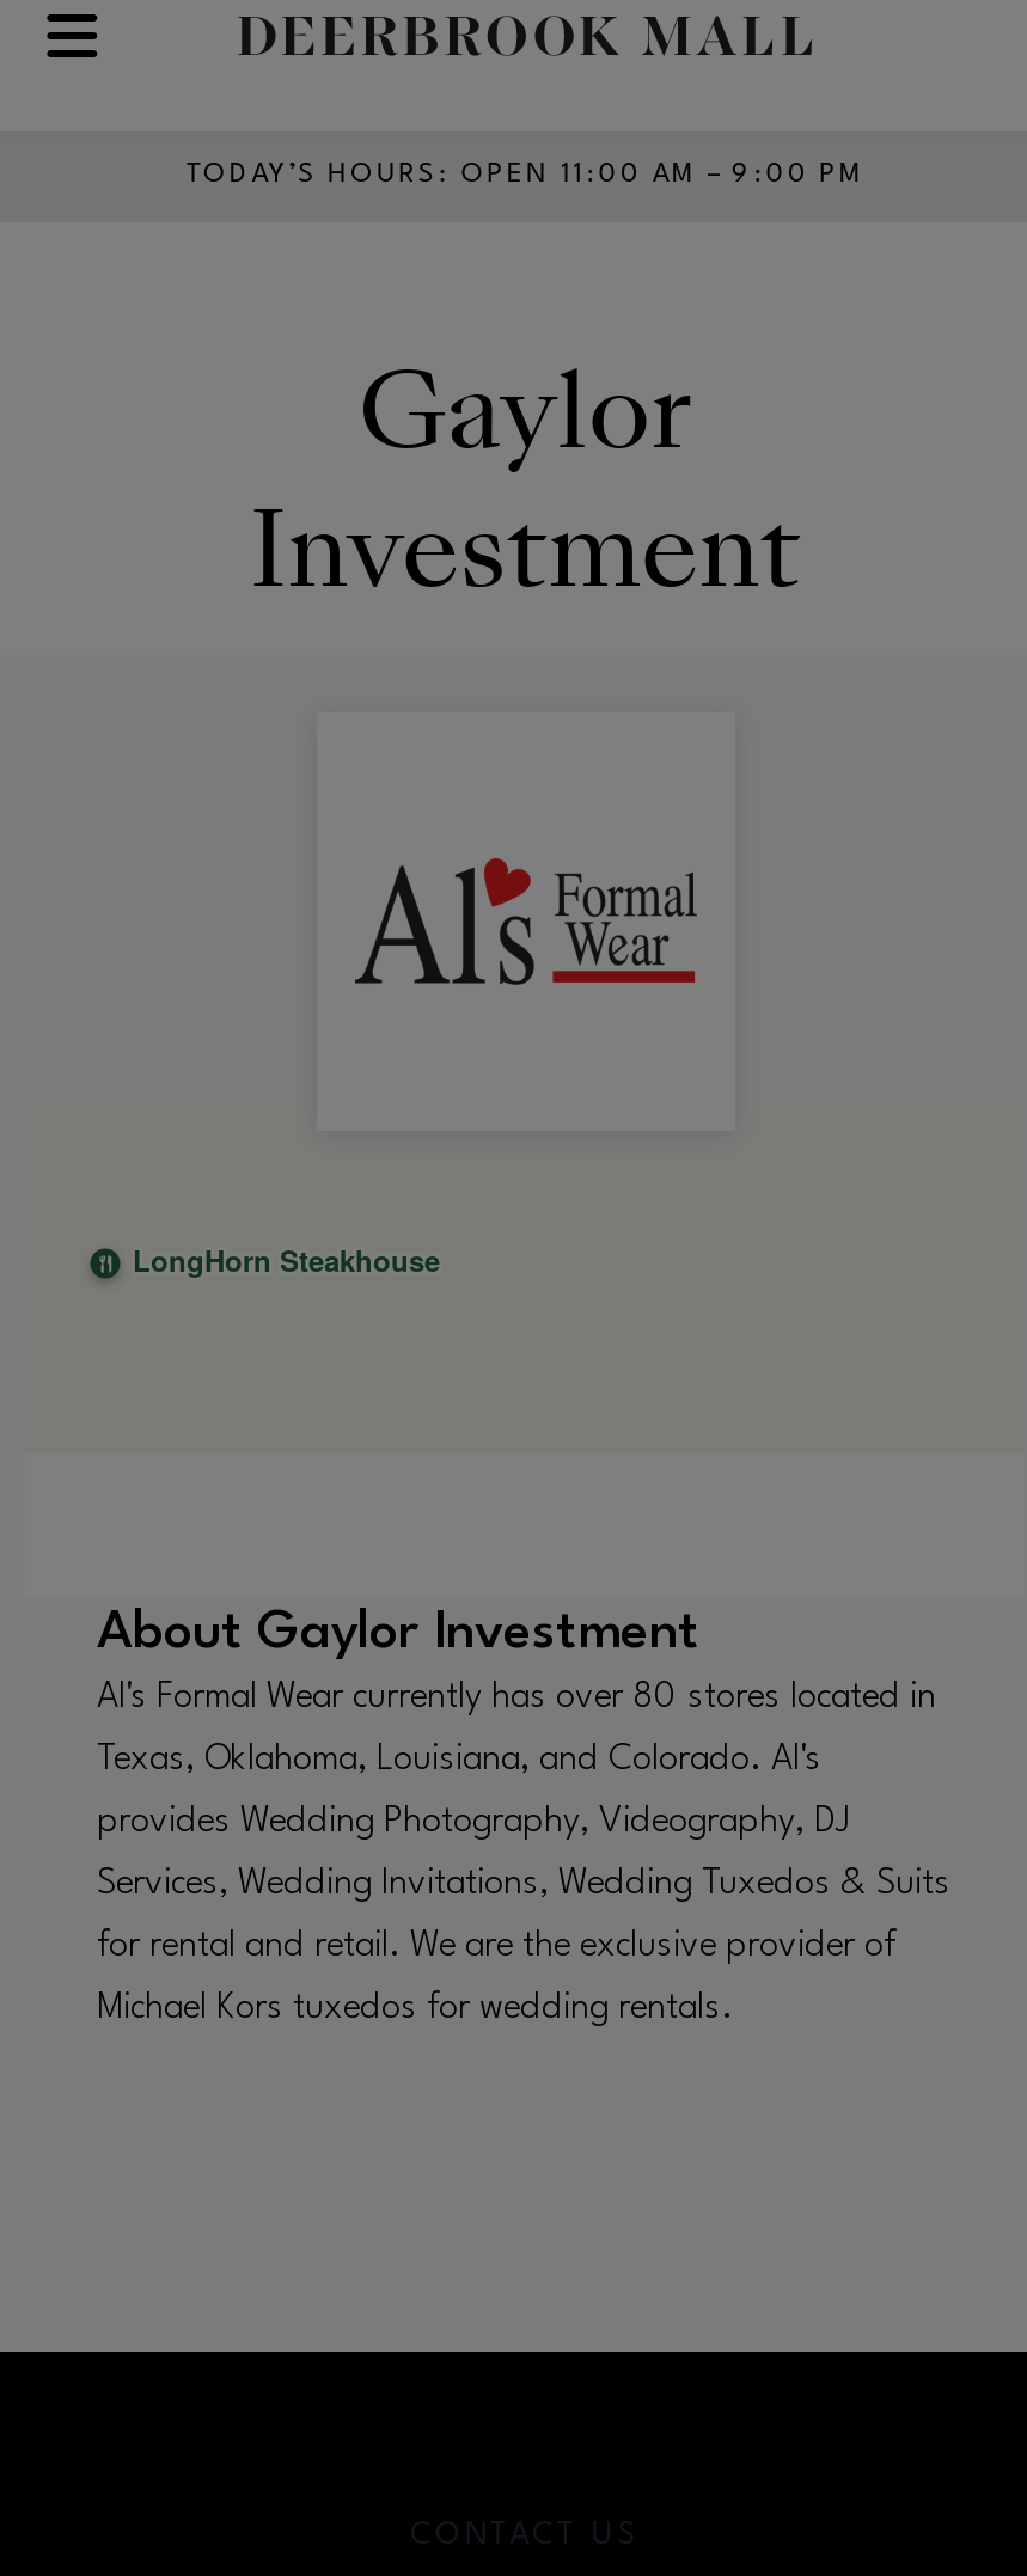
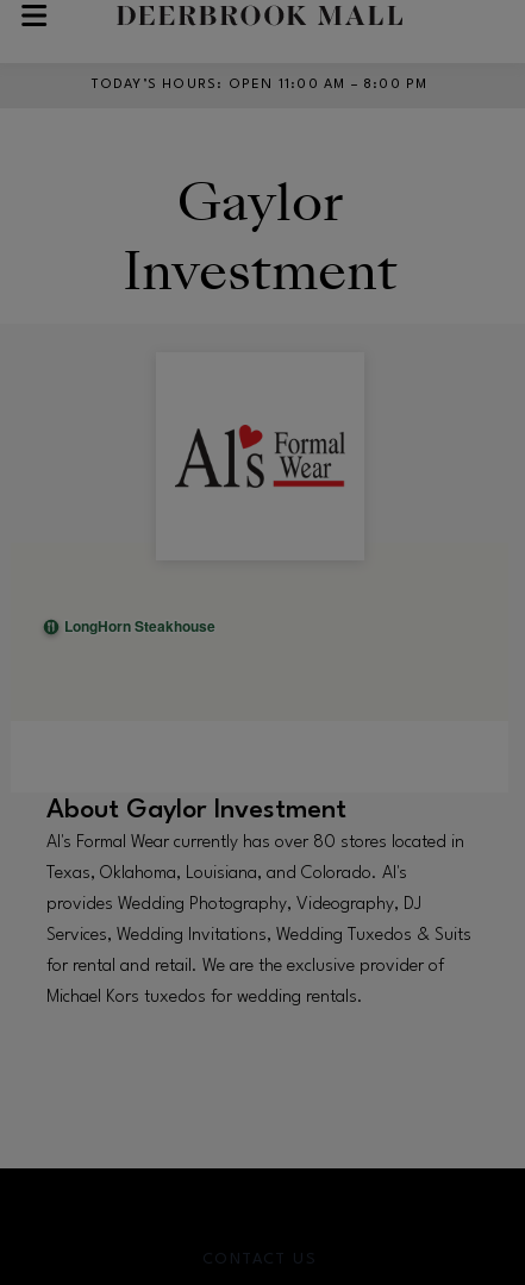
- TODAY’S HOURS: OPEN 11:00 AM – 9:00 PM
+ TODAY’S HOURS: OPEN 11:00 AM – 8:00 PM
